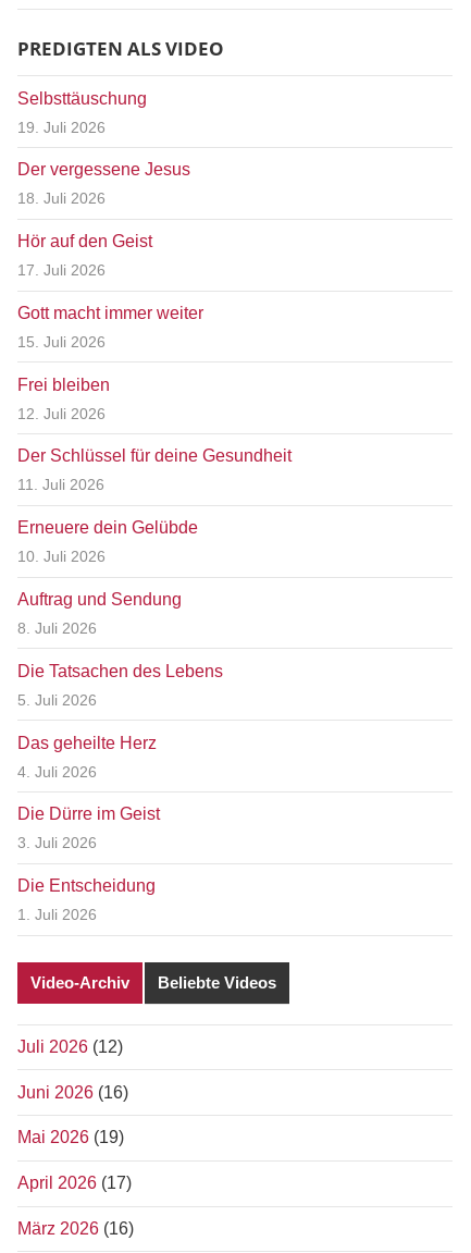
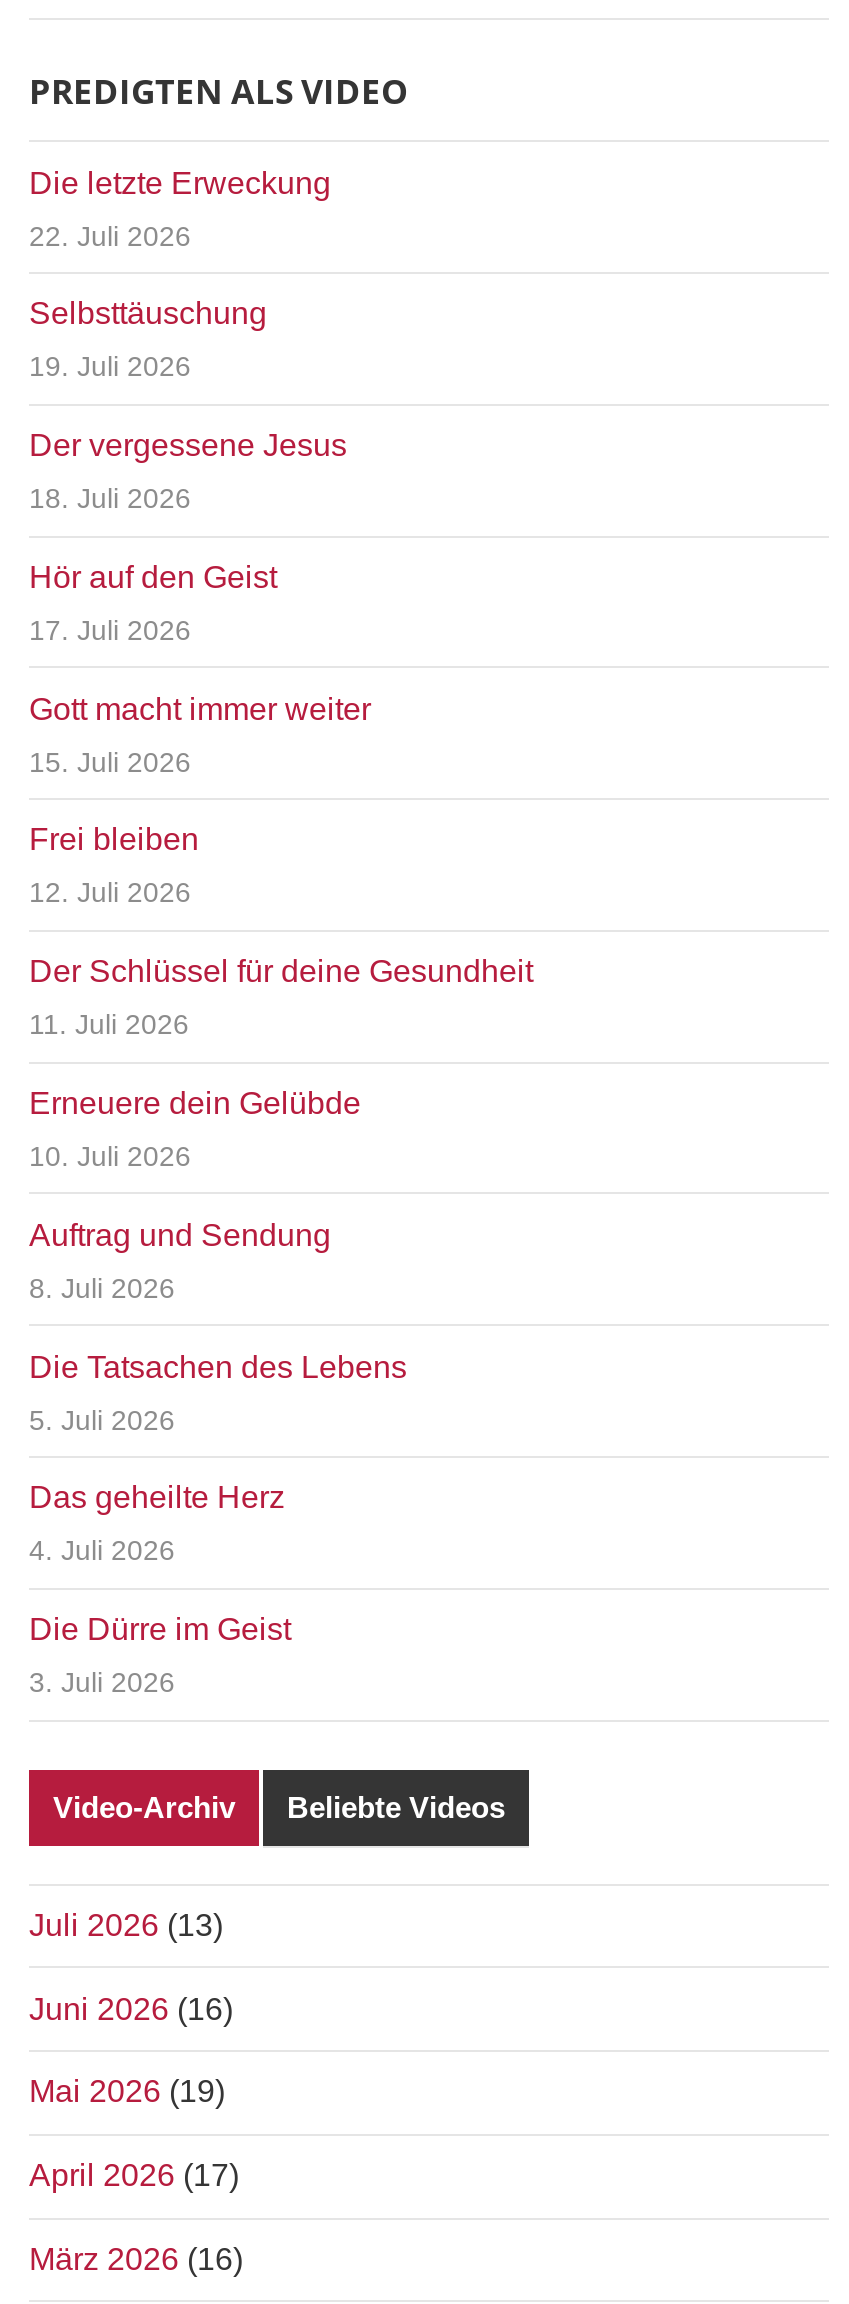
+ Die letzte Erweckung
+ 22. Juli 2026

moved down: Selbsttäuschung | 19. Juli 2026 | Der vergessene Jesus | ... | Die Dürre im Geist | 3. Juli 2026

- Die Entscheidung
- 1. Juli 2026

- Juli 2026 (12)
+ Juli 2026 (13)
